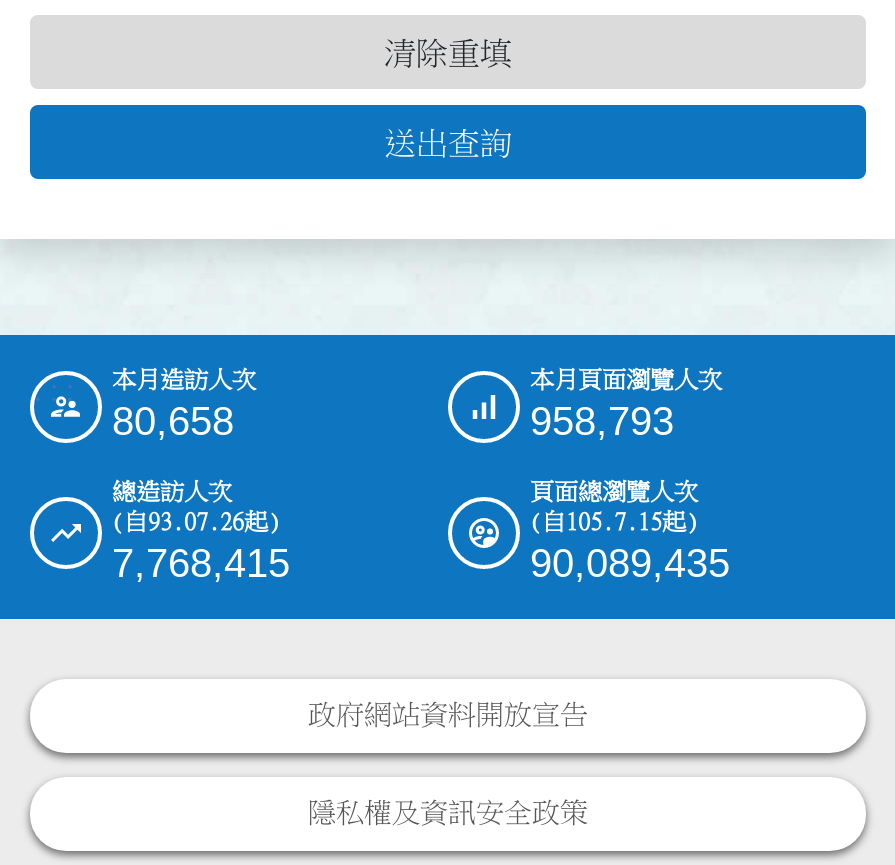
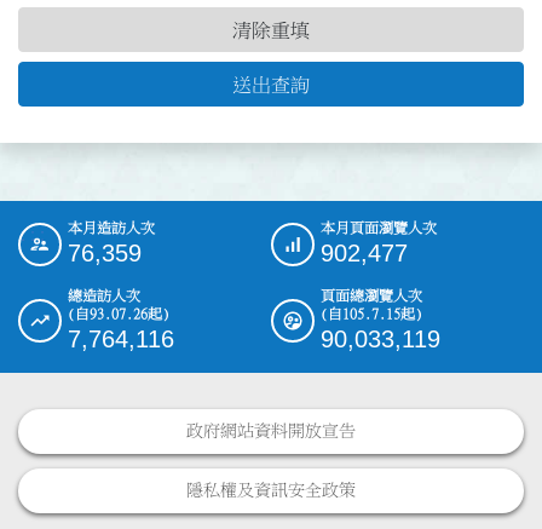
- 80,658
+ 76,359

- 958,793
+ 902,477

- 7,768,415
+ 7,764,116

- 90,089,435
+ 90,033,119
